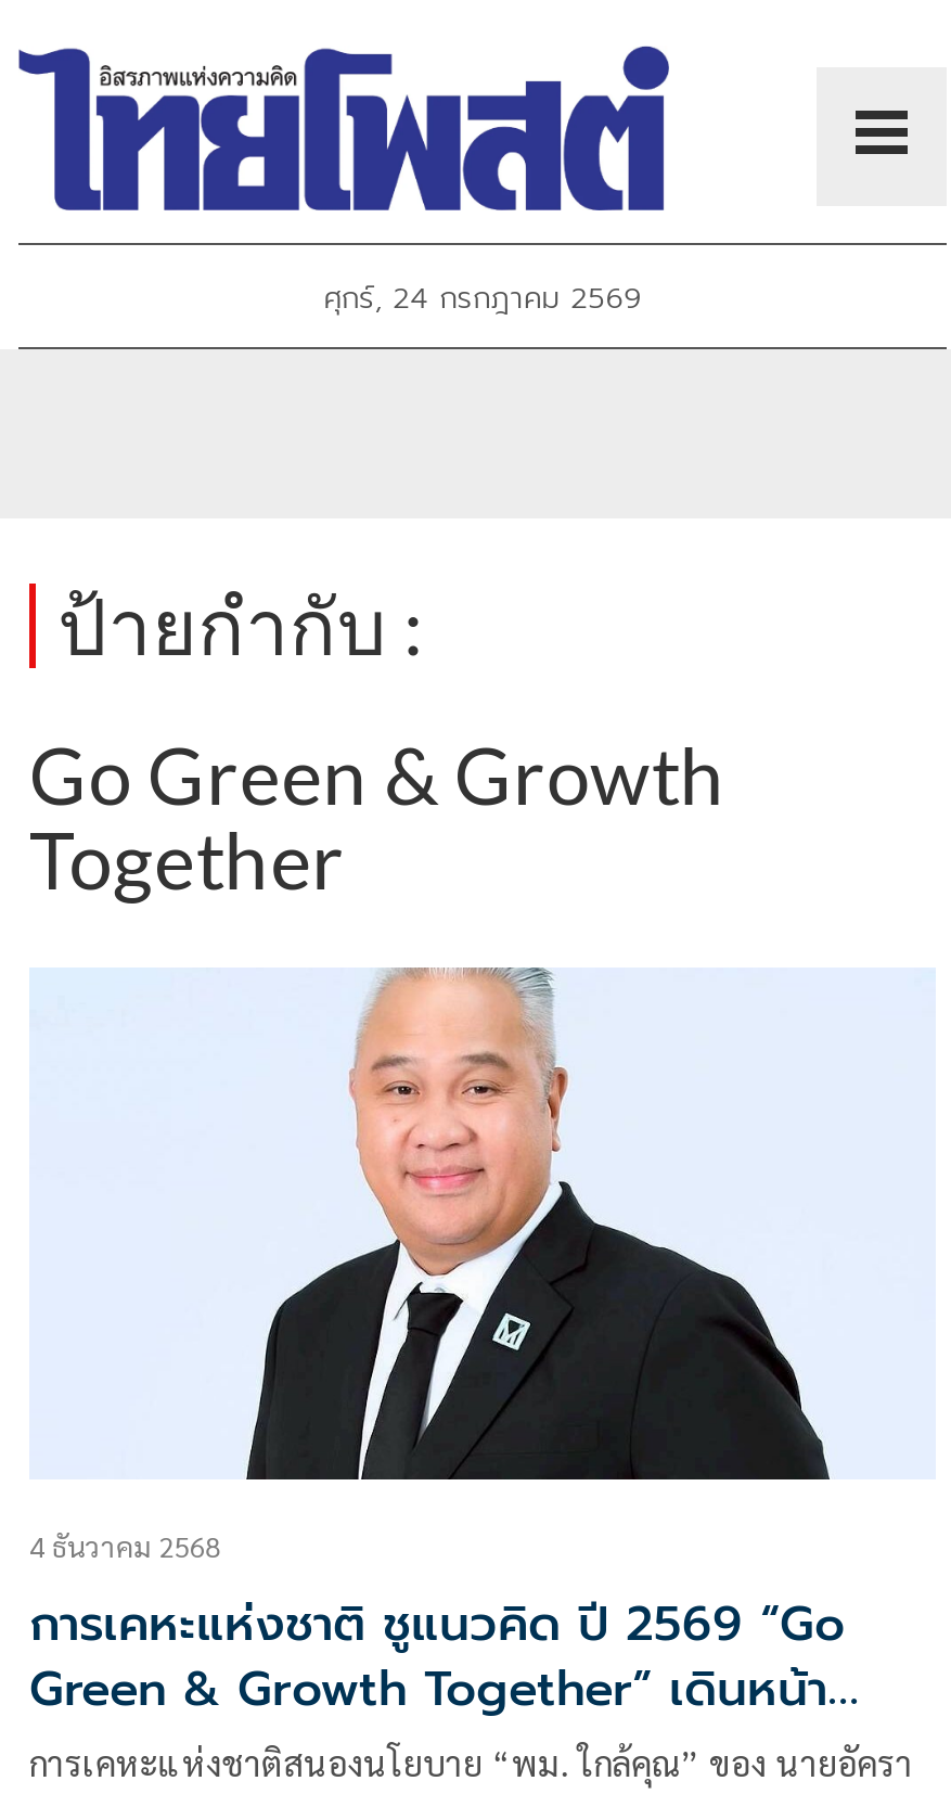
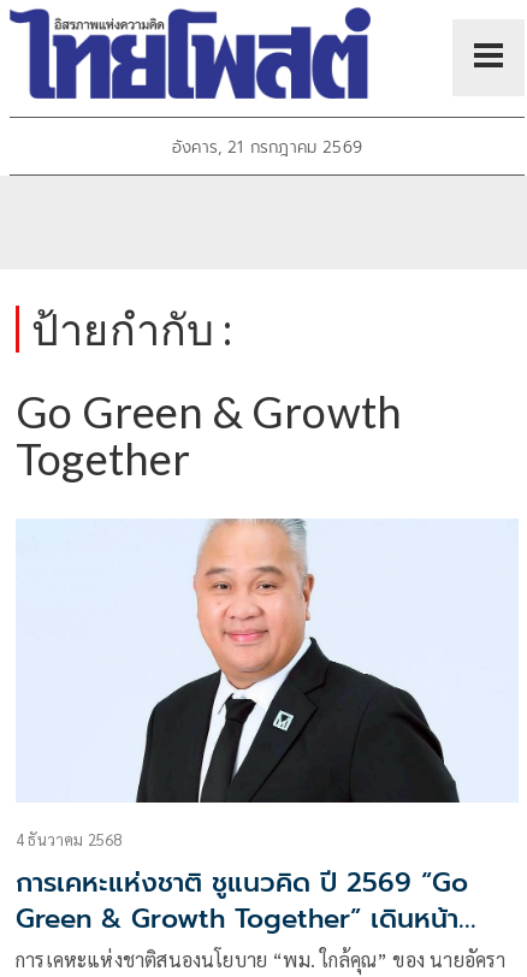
- ศุกร์, 24 กรกฎาคม 2569
+ อังคาร, 21 กรกฎาคม 2569
